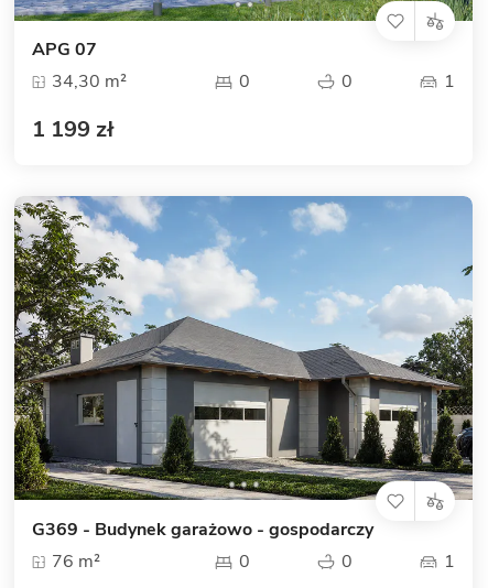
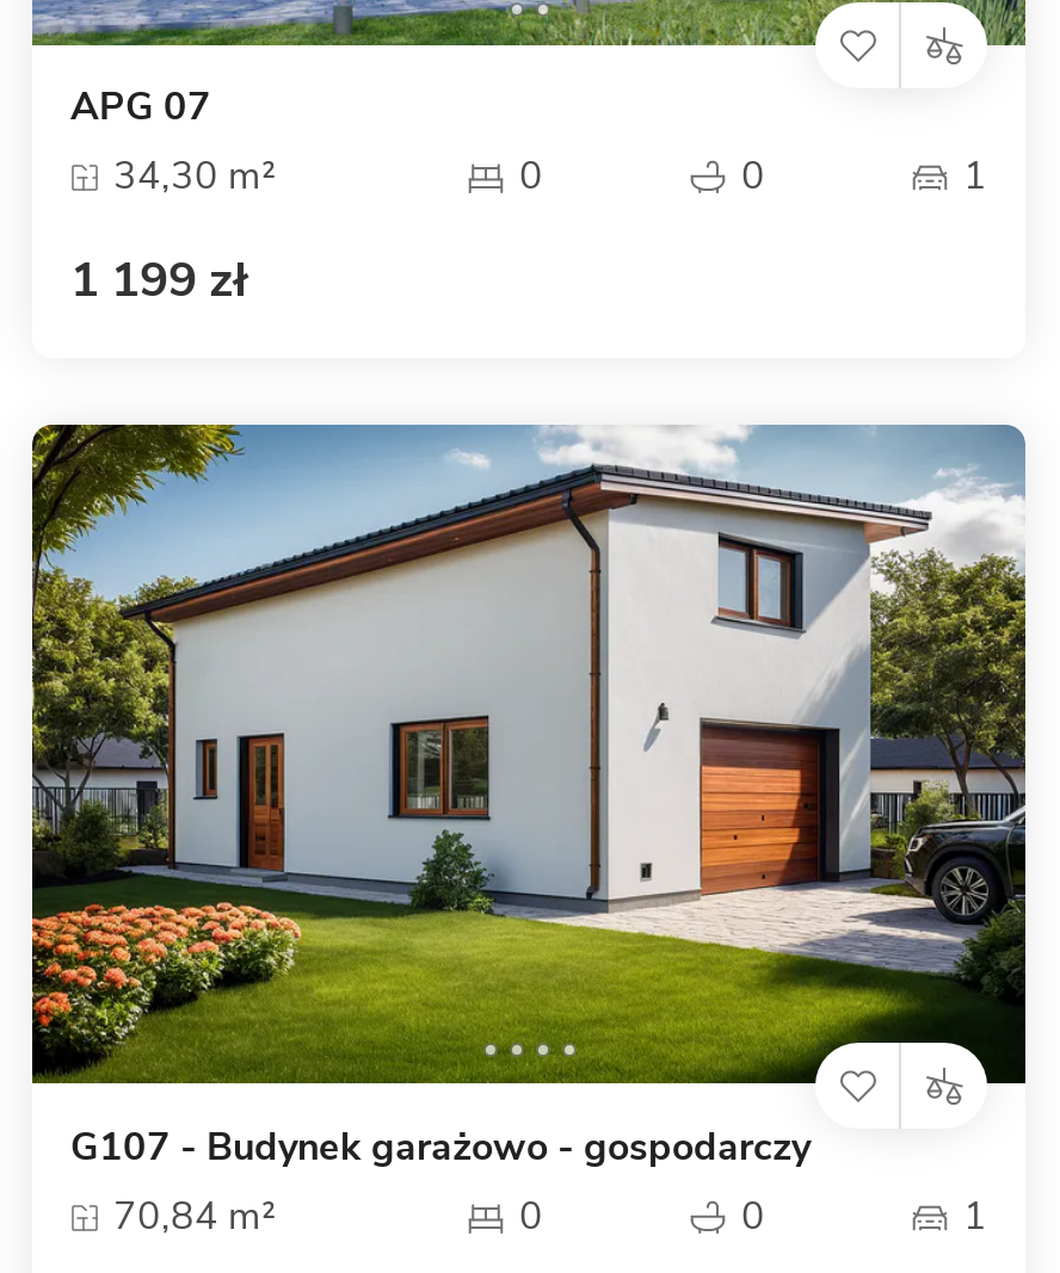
- [image]
- G369 - Budynek garażowo - gospodarczy
+ [image]
+ G107 - Budynek garażowo - gospodarczy

- 76 m²
+ 70,84 m²
